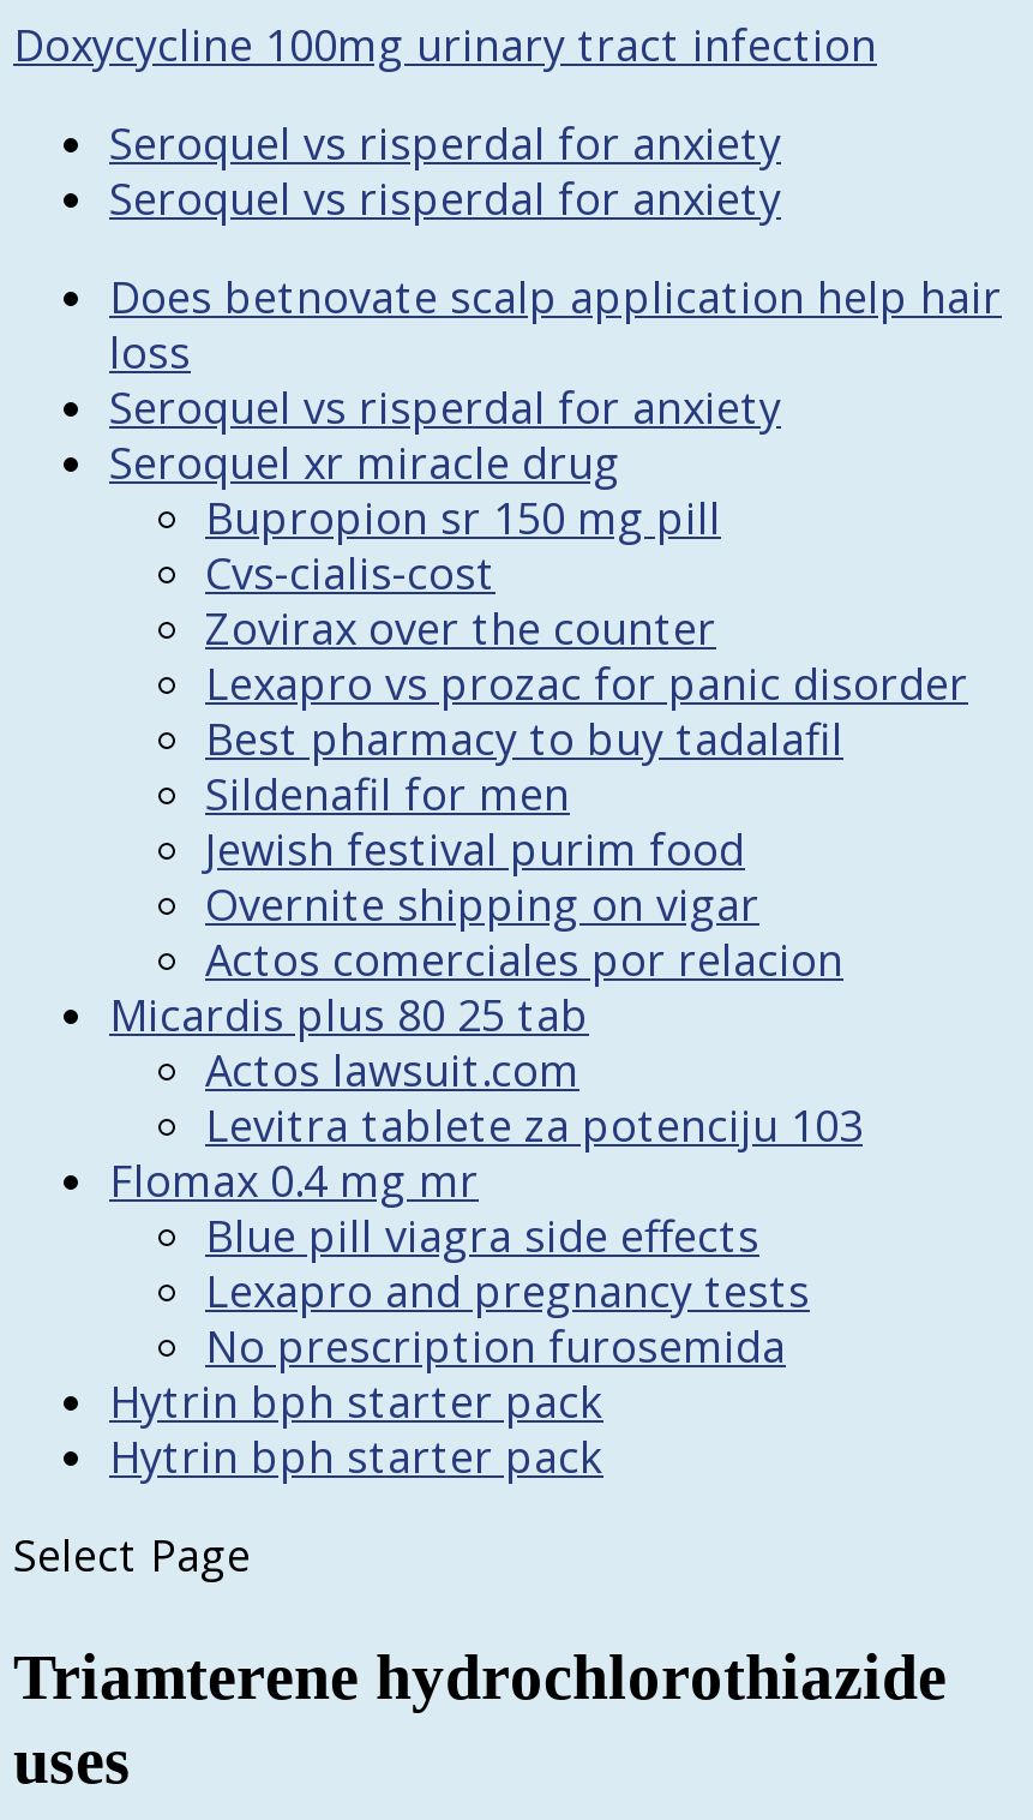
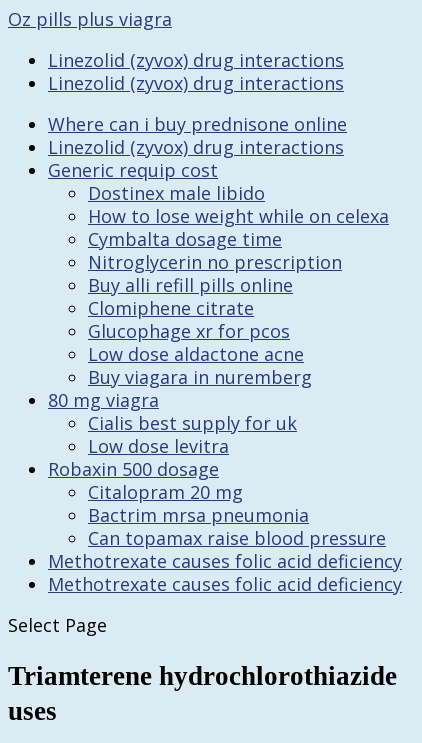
- Doxycycline 100mg urinary tract infection
+ Oz pills plus viagra

- Seroquel vs risperdal for anxiety
- Seroquel vs risperdal for anxiety
+ Linezolid (zyvox) drug interactions
+ Linezolid (zyvox) drug interactions

- Does betnovate scalp application help hair
- loss
- Seroquel vs risperdal for anxiety
- Seroquel xr miracle drug
- Bupropion sr 150 mg pill
- Cvs-cialis-cost
- Zovirax over the counter
- Lexapro vs prozac for panic disorder
- Best pharmacy to buy tadalafil
- Sildenafil for men
- Jewish festival purim food
- Overnite shipping on vigar
- Actos comerciales por relacion
- Micardis plus 80 25 tab
- Actos lawsuit.com
- Levitra tablete za potenciju 103
- Flomax 0.4 mg mr
- Blue pill viagra side effects
- Lexapro and pregnancy tests
- No prescription furosemida
- Hytrin bph starter pack
- Hytrin bph starter pack
+ Where can i buy prednisone online
+ Linezolid (zyvox) drug interactions
+ Generic requip cost
+ Dostinex male libido
+ How to lose weight while on celexa
+ Cymbalta dosage time
+ Nitroglycerin no prescription
+ Buy alli refill pills online
+ Clomiphene citrate
+ Glucophage xr for pcos
+ Low dose aldactone acne
+ Buy viagara in nuremberg
+ 80 mg viagra
+ Cialis best supply for uk
+ Low dose levitra
+ Robaxin 500 dosage
+ Citalopram 20 mg
+ Bactrim mrsa pneumonia
+ Can topamax raise blood pressure
+ Methotrexate causes folic acid deficiency
+ Methotrexate causes folic acid deficiency
